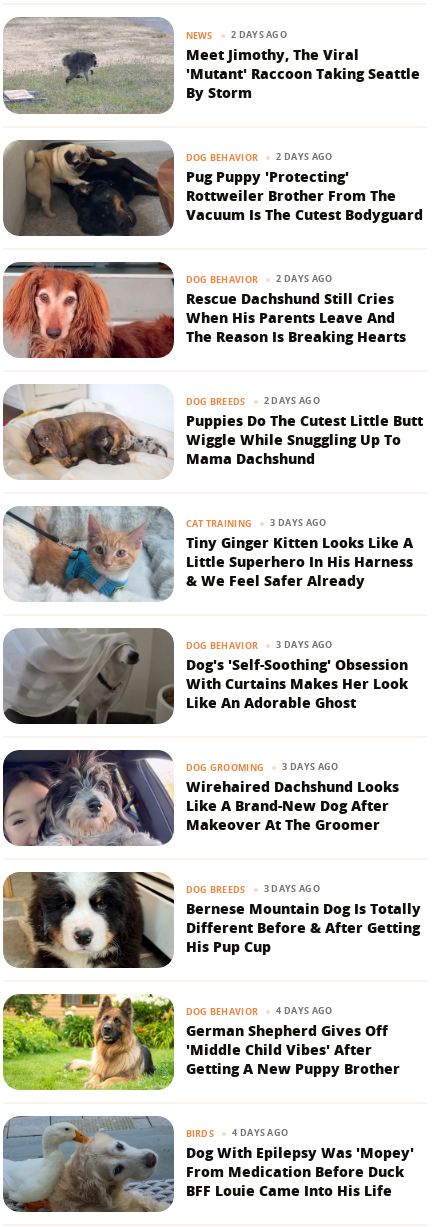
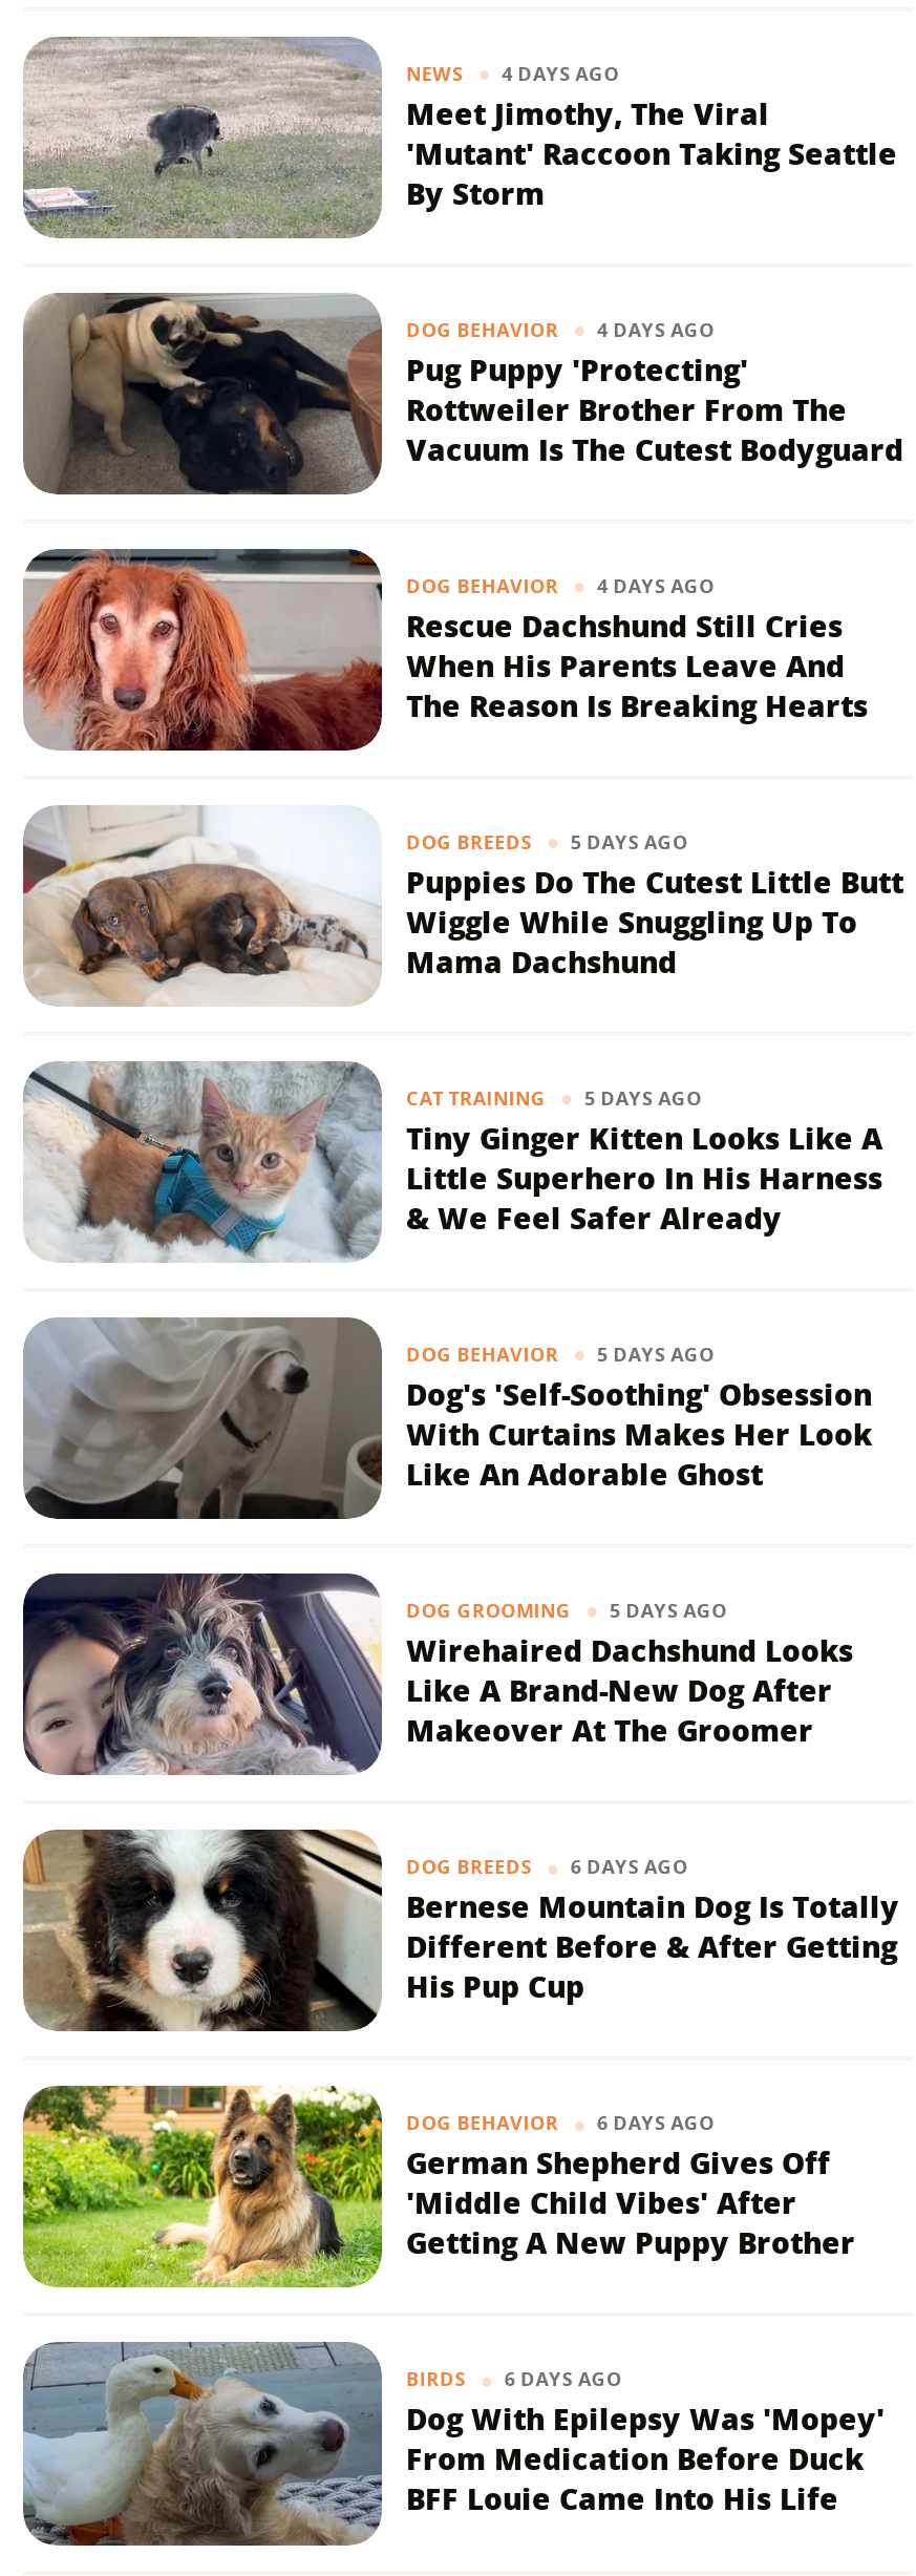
- NEWS 2 DAYS AGO
+ NEWS 4 DAYS AGO

- DOG BEHAVIOR 2 DAYS AGO
+ DOG BEHAVIOR 4 DAYS AGO

- DOG BEHAVIOR 2 DAYS AGO
+ DOG BEHAVIOR 4 DAYS AGO

- DOG BREEDS 2 DAYS AGO
+ DOG BREEDS 5 DAYS AGO

- CAT TRAINING 3 DAYS AGO
+ CAT TRAINING 5 DAYS AGO

- DOG BEHAVIOR 3 DAYS AGO
+ DOG BEHAVIOR 5 DAYS AGO

- DOG GROOMING 3 DAYS AGO
+ DOG GROOMING 5 DAYS AGO

- DOG BREEDS 3 DAYS AGO
+ DOG BREEDS 6 DAYS AGO

- DOG BEHAVIOR 4 DAYS AGO
+ DOG BEHAVIOR 6 DAYS AGO

- BIRDS 4 DAYS AGO
+ BIRDS 6 DAYS AGO
